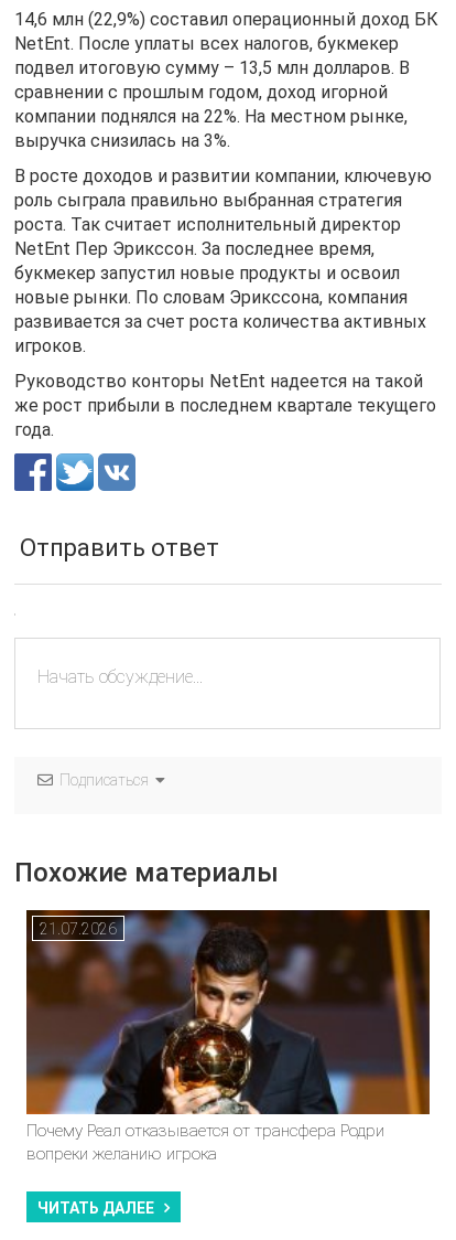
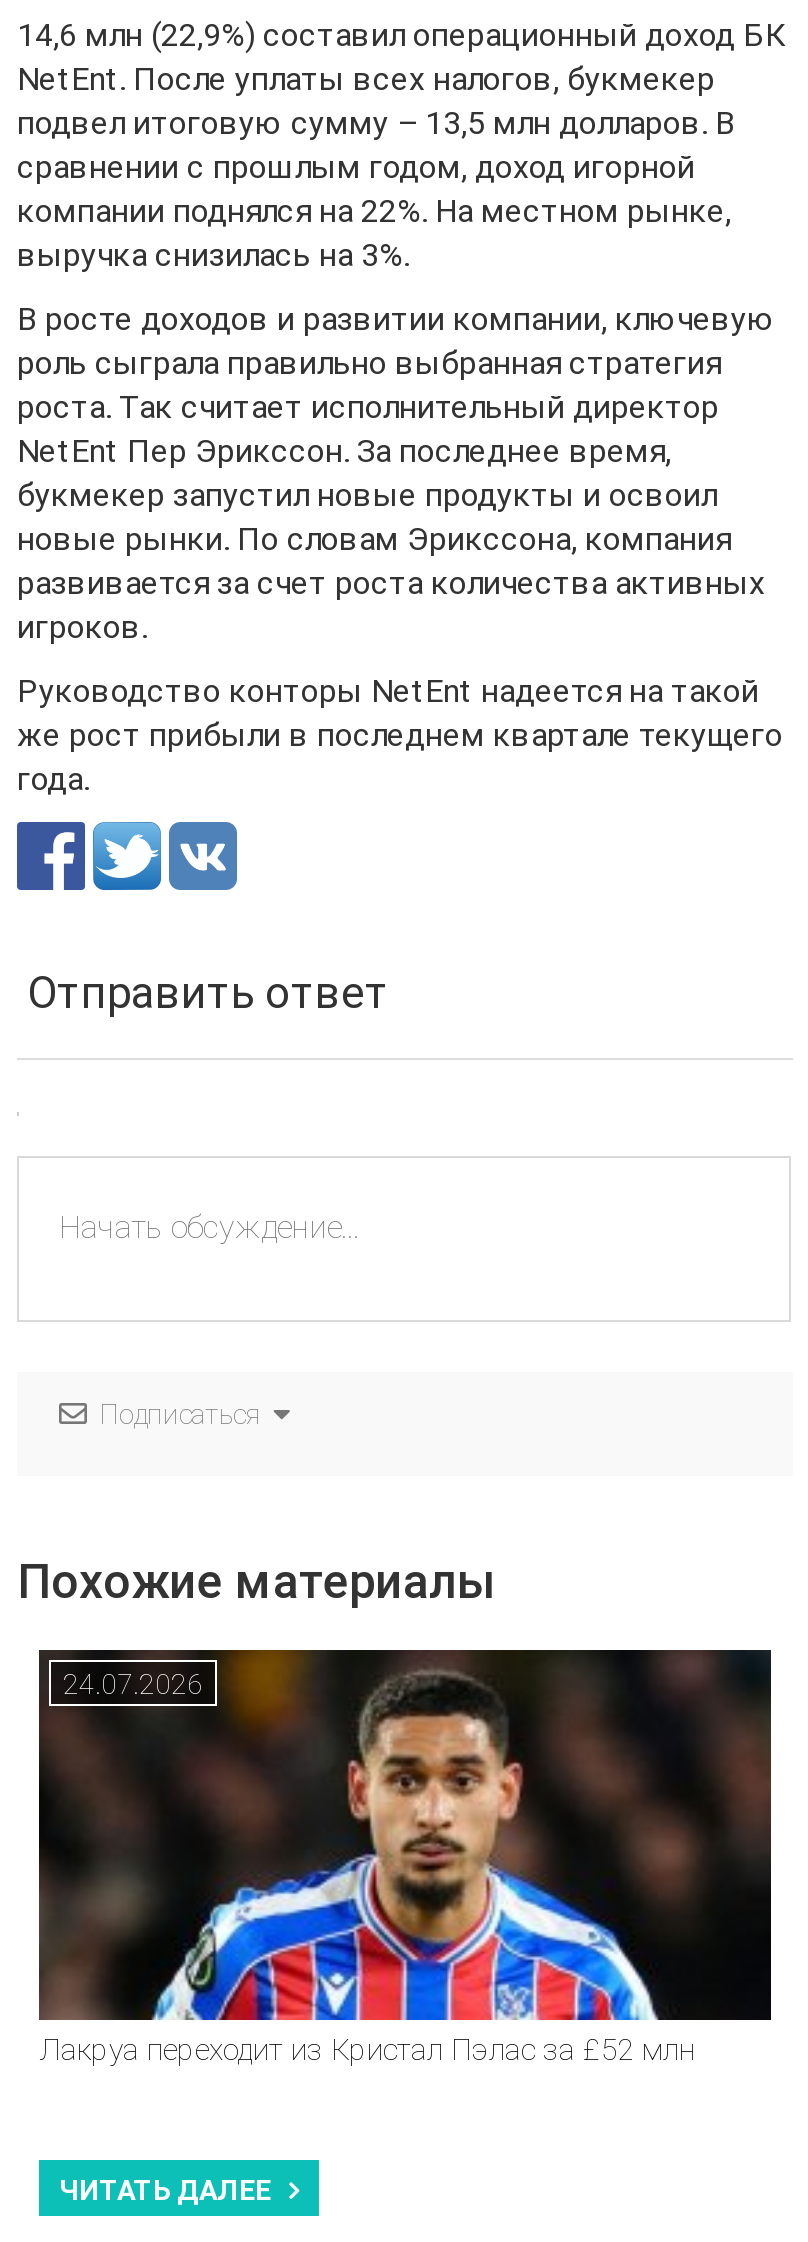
- [image]
- 21.07.2026
+ [image]
+ 24.07.2026

- Почему Реал отказывается от трансфера Родри
- вопреки желанию игрока
+ Лакруа переходит из Кристал Пэлас за £52 млн
